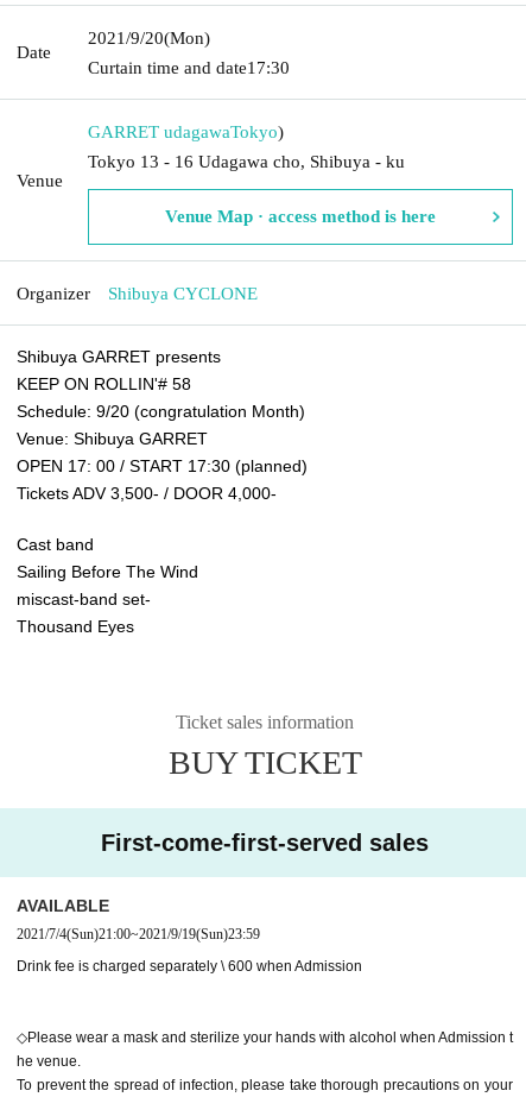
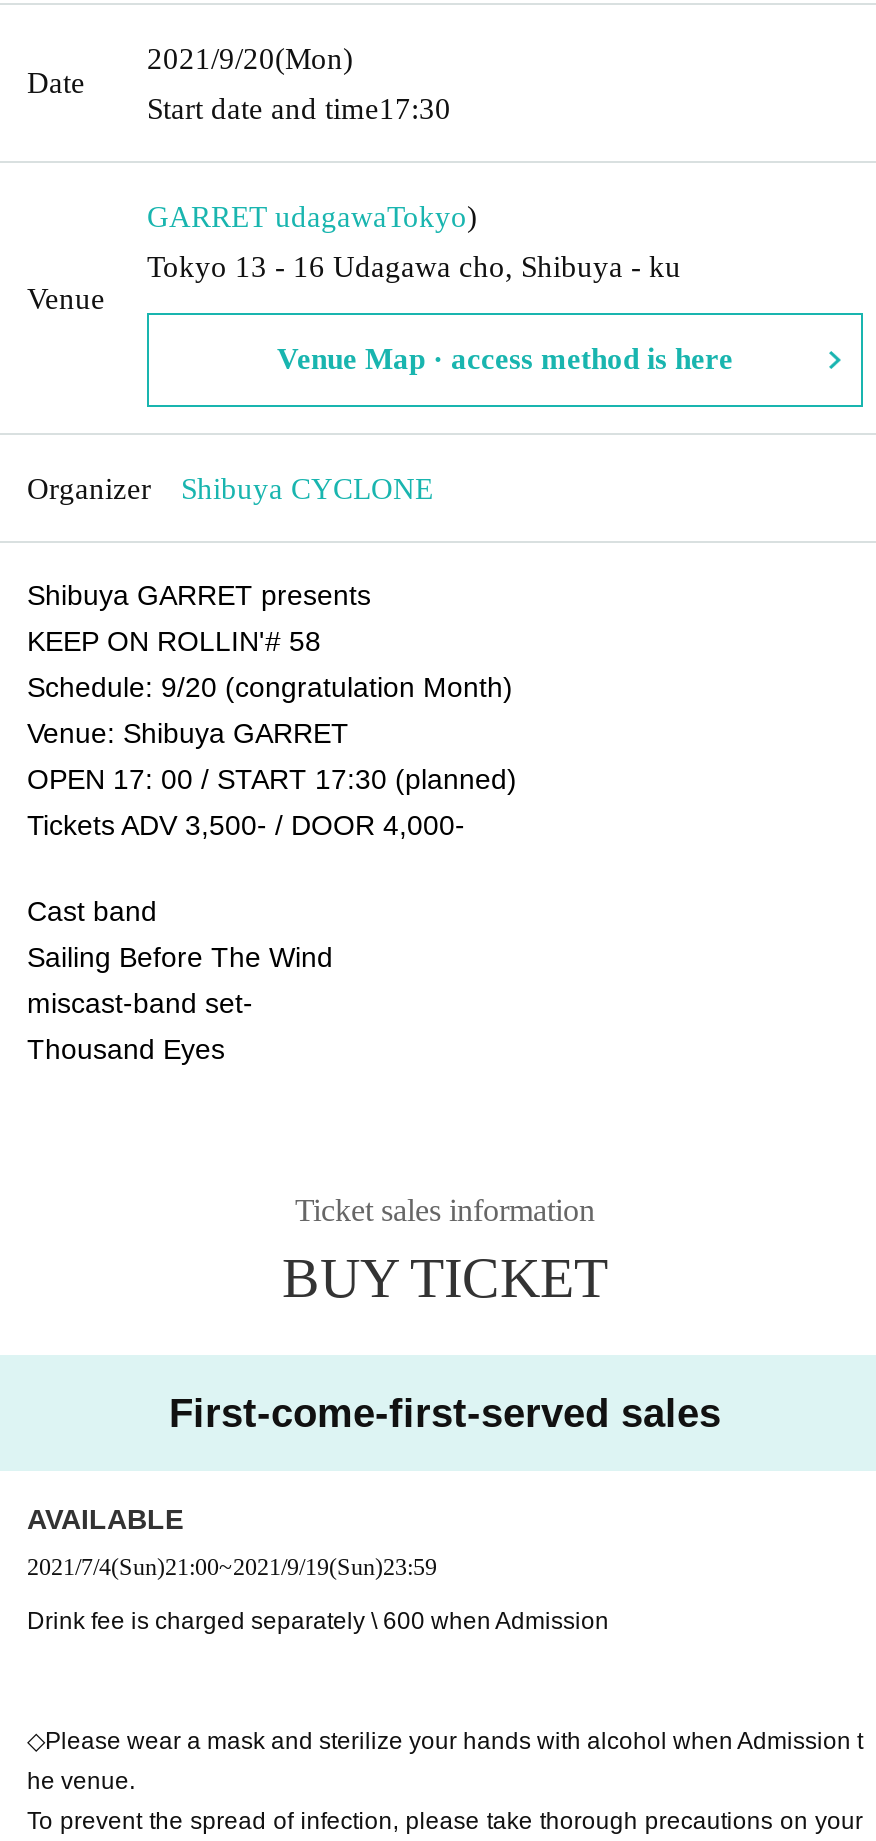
- Curtain time and date17:30
+ Start date and time17:30
